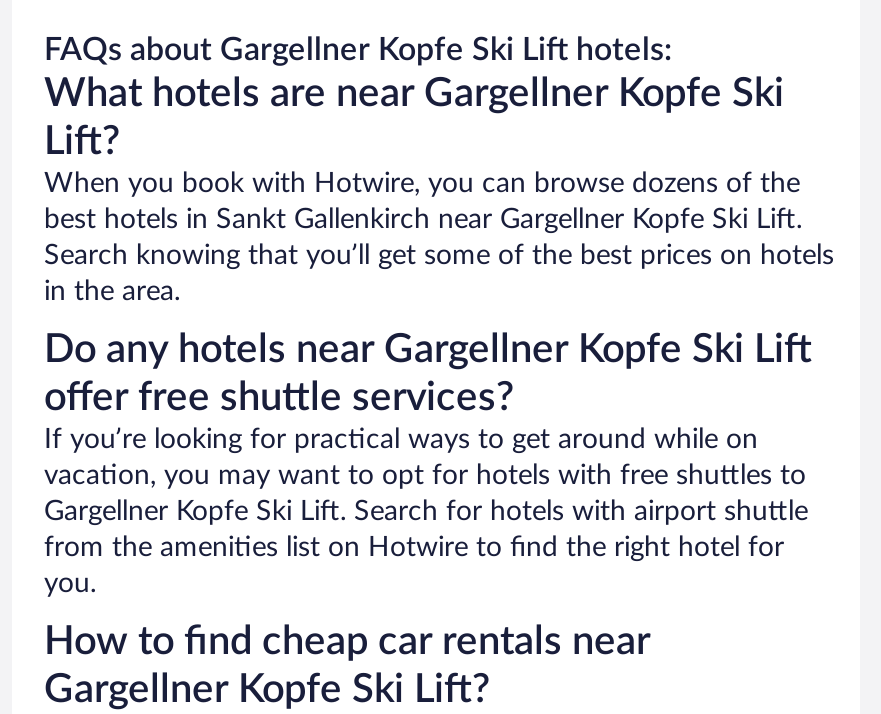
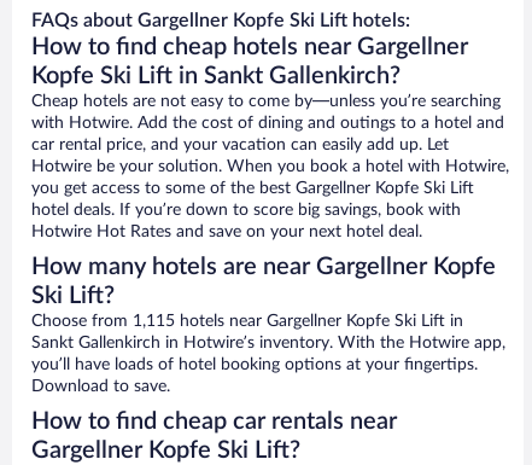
- What hotels are near Gargellner Kopfe Ski
- Lift?
- When you book with Hotwire, you can browse dozens of the
- best hotels in Sankt Gallenkirch near Gargellner Kopfe Ski Lift.
- Search knowing that you’ll get some of the best prices on hotels
- in the area.
+ How to find cheap hotels near Gargellner
+ Kopfe Ski Lift in Sankt Gallenkirch?
+ Cheap hotels are not easy to come by—unless you’re searching
+ with Hotwire. Add the cost of dining and outings to a hotel and
+ car rental price, and your vacation can easily add up. Let
+ Hotwire be your solution. When you book a hotel with Hotwire,
+ you get access to some of the best Gargellner Kopfe Ski Lift
+ hotel deals. If you’re down to score big savings, book with
+ Hotwire Hot Rates and save on your next hotel deal.

- Do any hotels near Gargellner Kopfe Ski Lift
- offer free shuttle services?
- If you’re looking for practical ways to get around while on
- vacation, you may want to opt for hotels with free shuttles to
- Gargellner Kopfe Ski Lift. Search for hotels with airport shuttle
- from the amenities list on Hotwire to find the right hotel for
- you.
+ How many hotels are near Gargellner Kopfe
+ Ski Lift?
+ Choose from 1,115 hotels near Gargellner Kopfe Ski Lift in
+ Sankt Gallenkirch in Hotwire’s inventory. With the Hotwire app,
+ you’ll have loads of hotel booking options at your fingertips.
+ Download to save.
